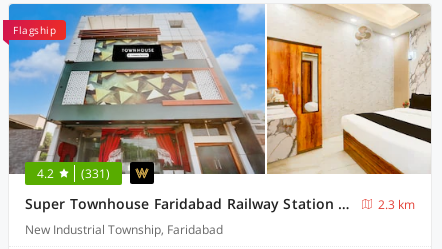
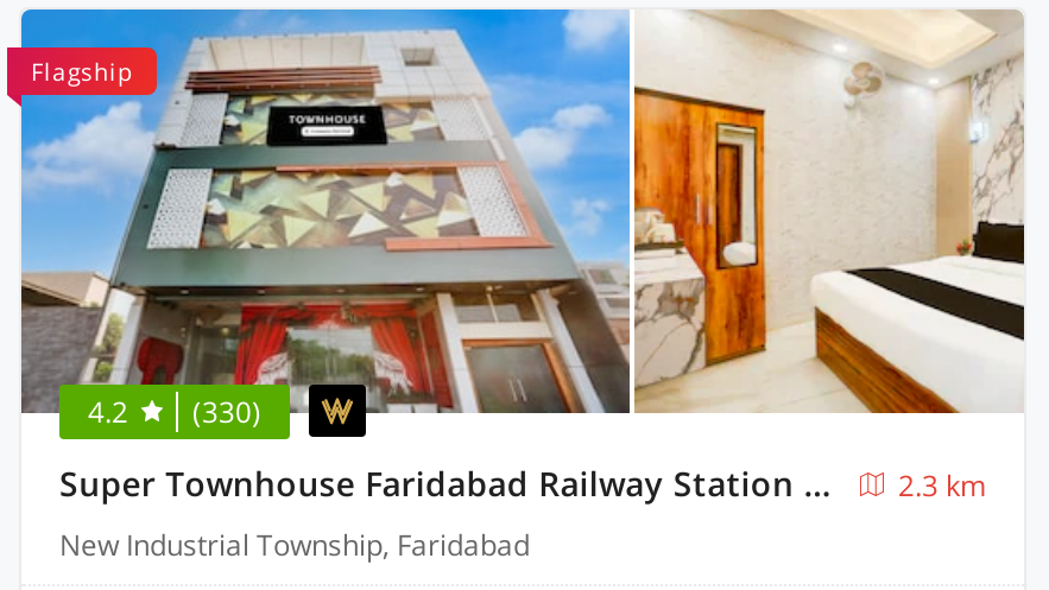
- 4.2 (331)
+ 4.2 (330)
